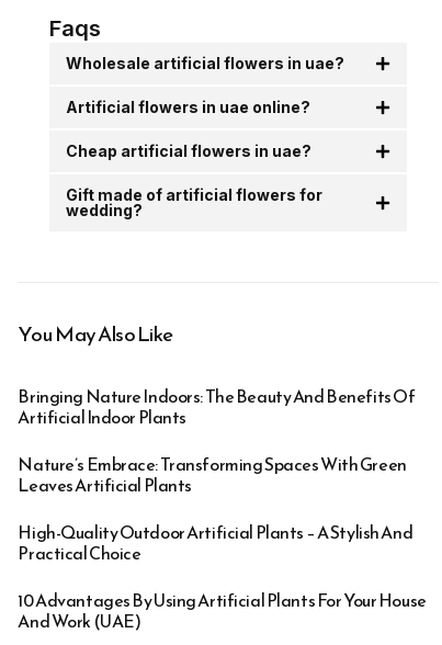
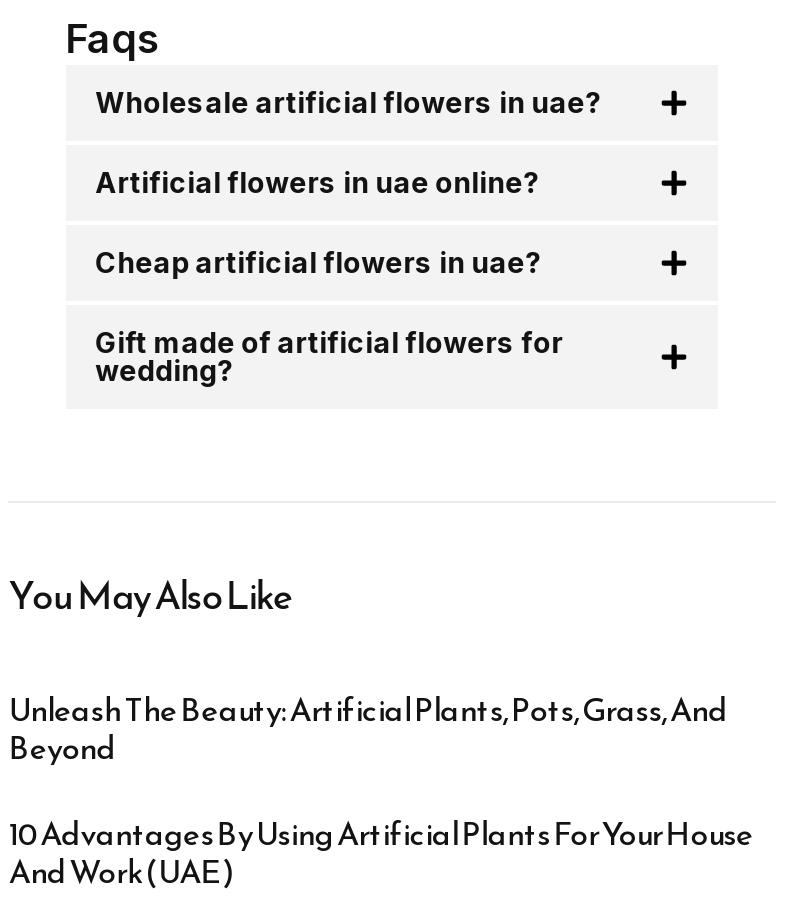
- Bringing Nature Indoors: The Beauty And Benefits Of
- Artificial Indoor Plants
- Nature’s Embrace: Transforming Spaces With Green
- Leaves Artificial Plants
- High-Quality Outdoor Artificial Plants – A Stylish And
- Practical Choice
+ Unleash The Beauty: Artificial Plants, Pots, Grass, And
+ Beyond
